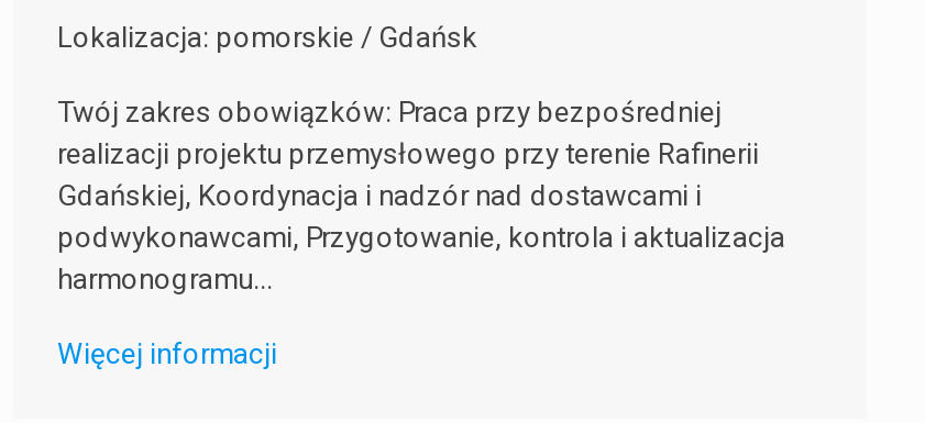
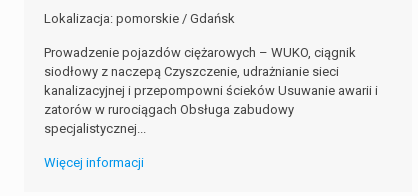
- Twój zakres obowiązków: Praca przy bezpośredniej
- realizacji projektu przemysłowego przy terenie Rafinerii
- Gdańskiej, Koordynacja i nadzór nad dostawcami i
- podwykonawcami, Przygotowanie, kontrola i aktualizacja
- harmonogramu...
+ Prowadzenie pojazdów ciężarowych – WUKO, ciągnik
+ siodłowy z naczepą Czyszczenie, udrażnianie sieci
+ kanalizacyjnej i przepompowni ścieków Usuwanie awarii i
+ zatorów w rurociągach Obsługa zabudowy
+ specjalistycznej...
